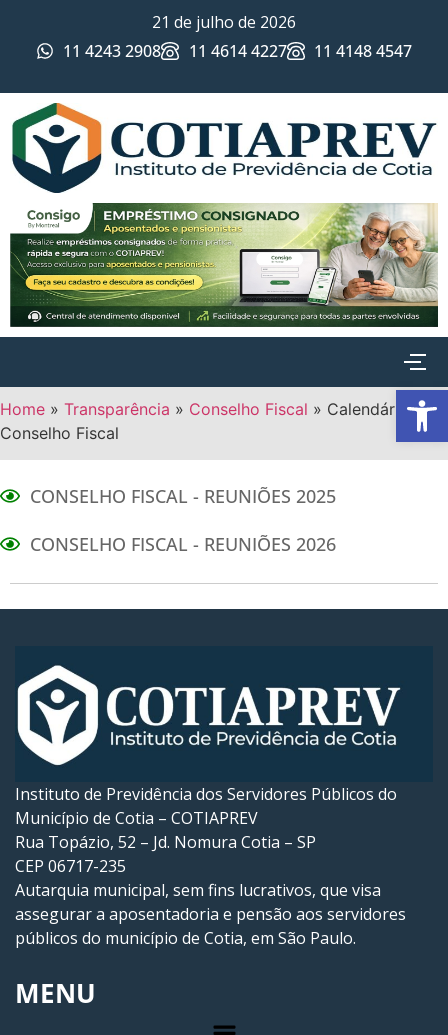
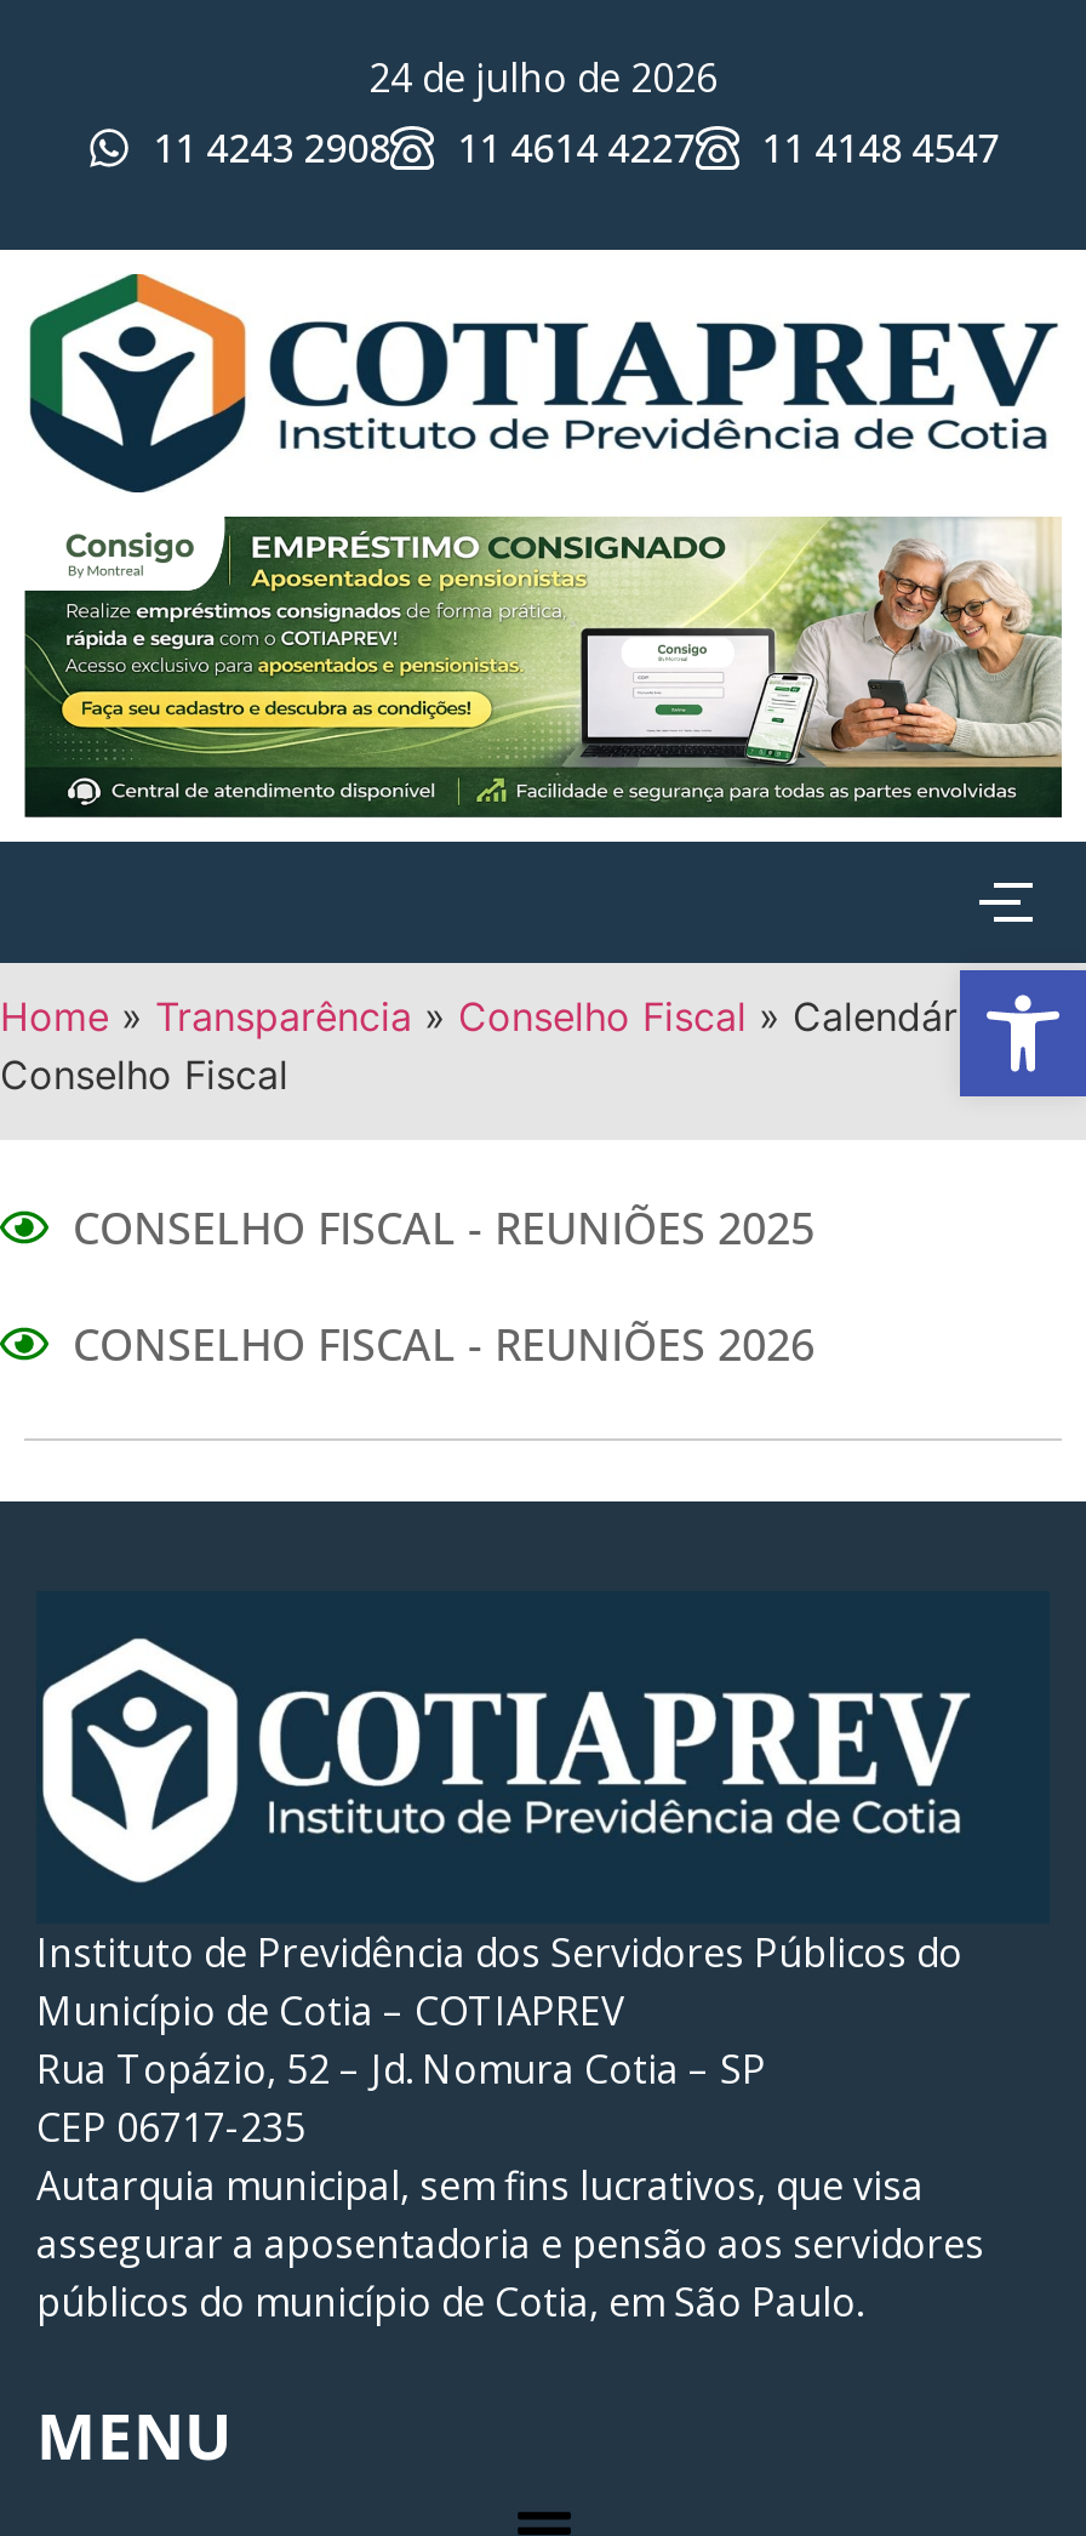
- 21 de julho de 2026
+ 24 de julho de 2026
